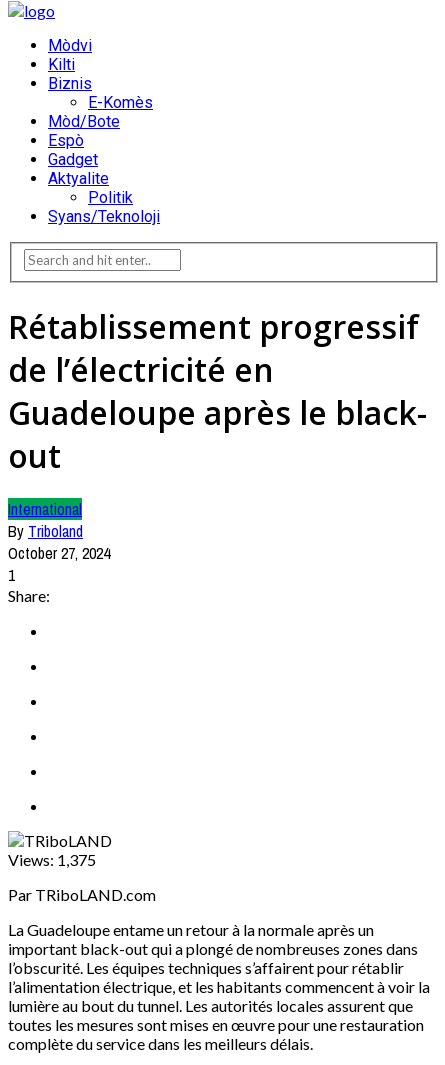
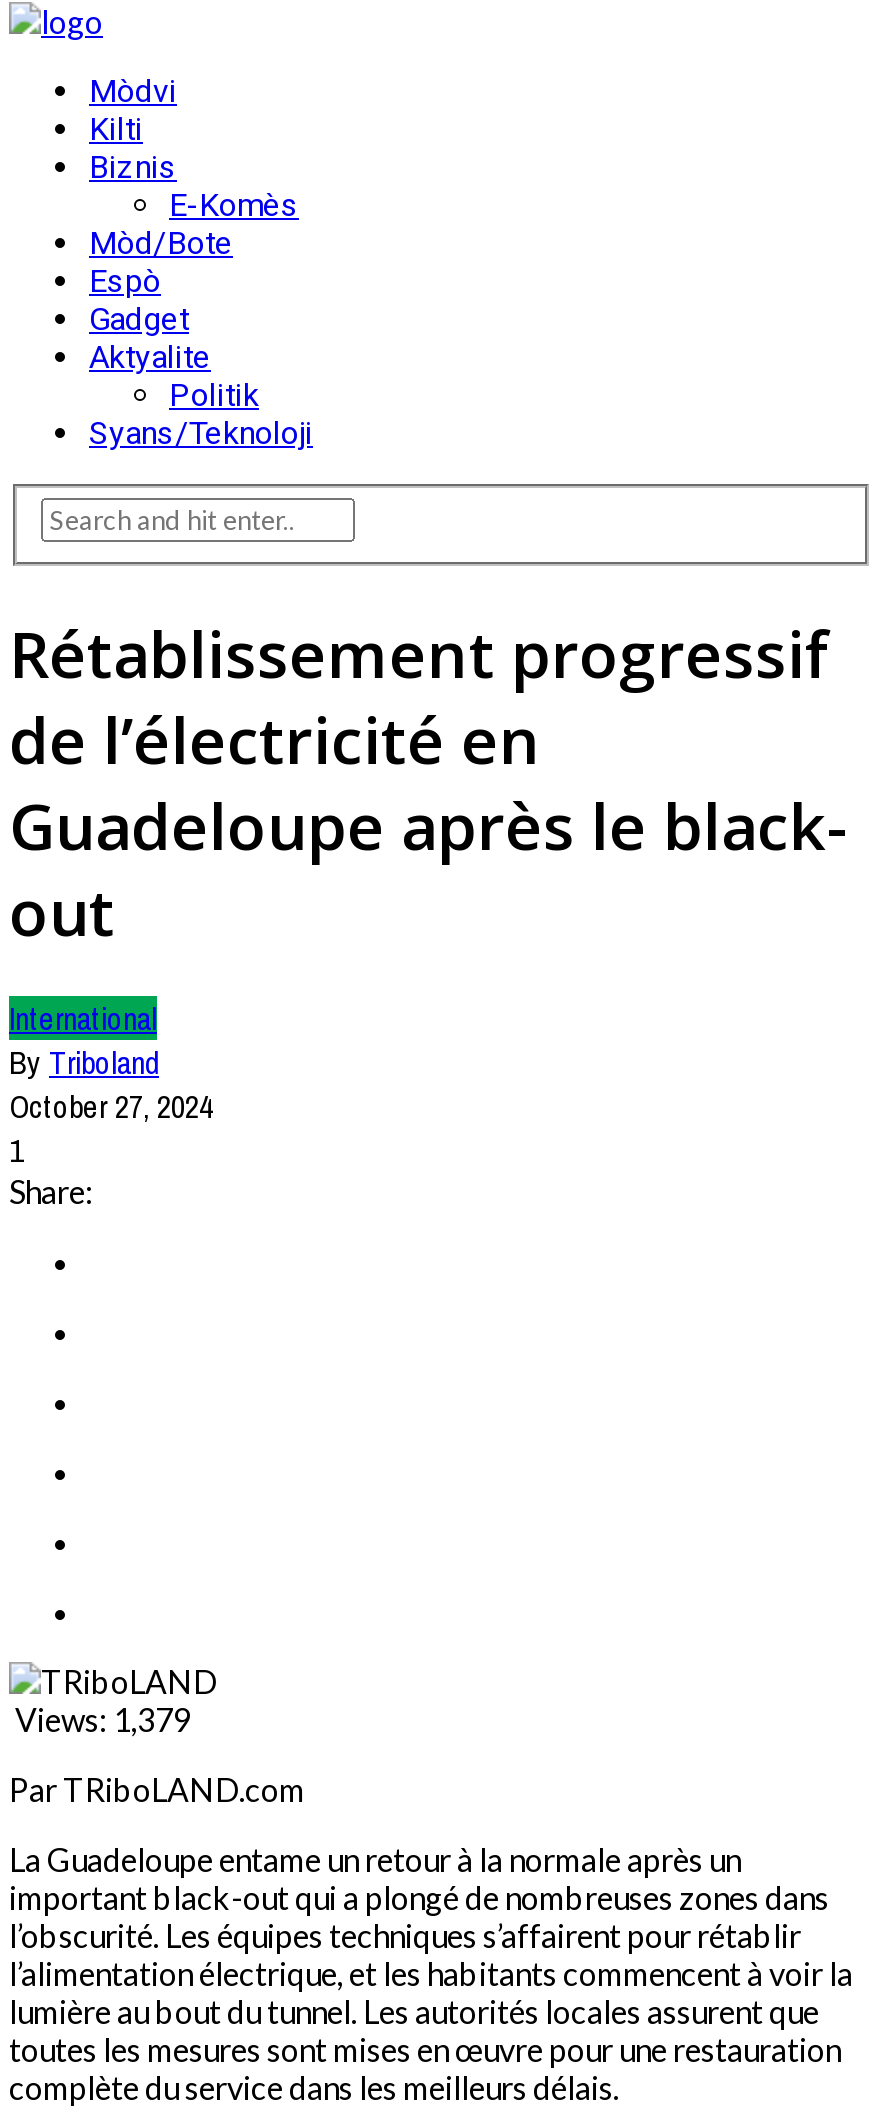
- Views: 1,375
+ Views: 1,379
